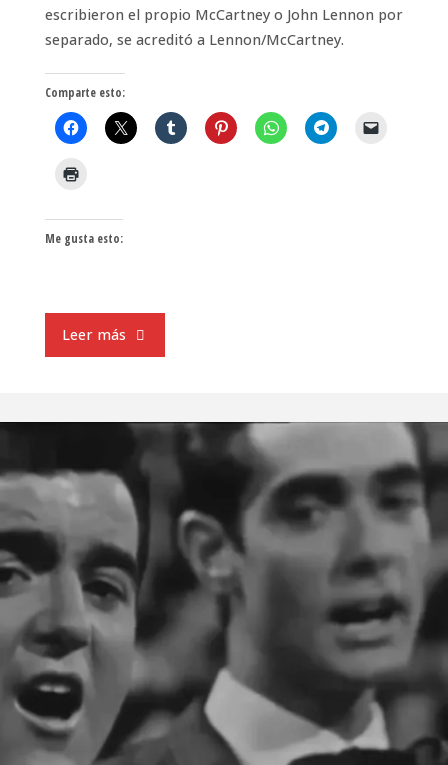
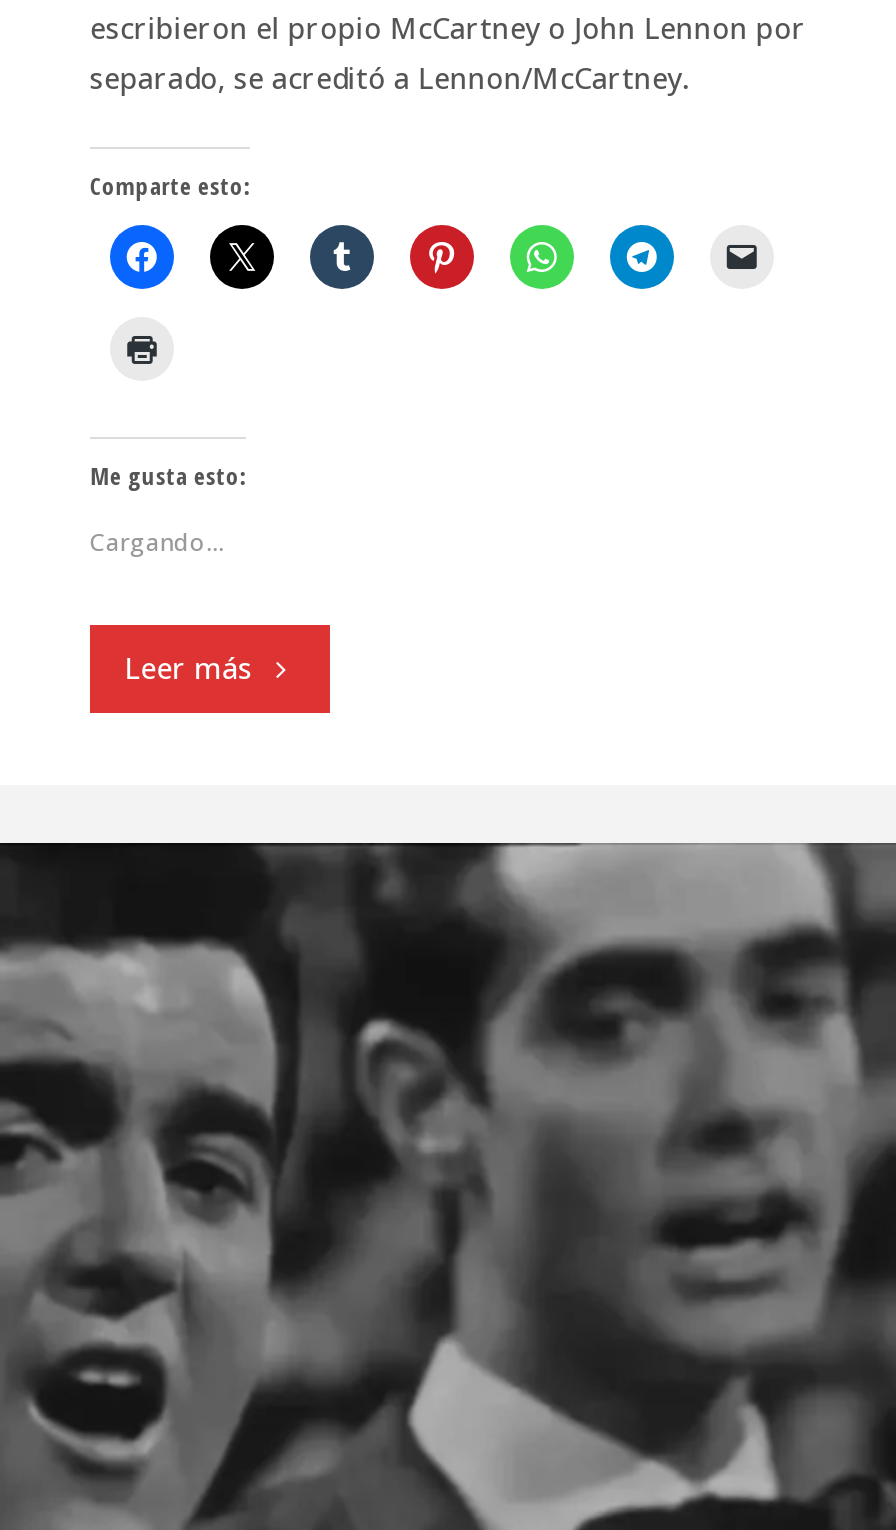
+ Cargando...
